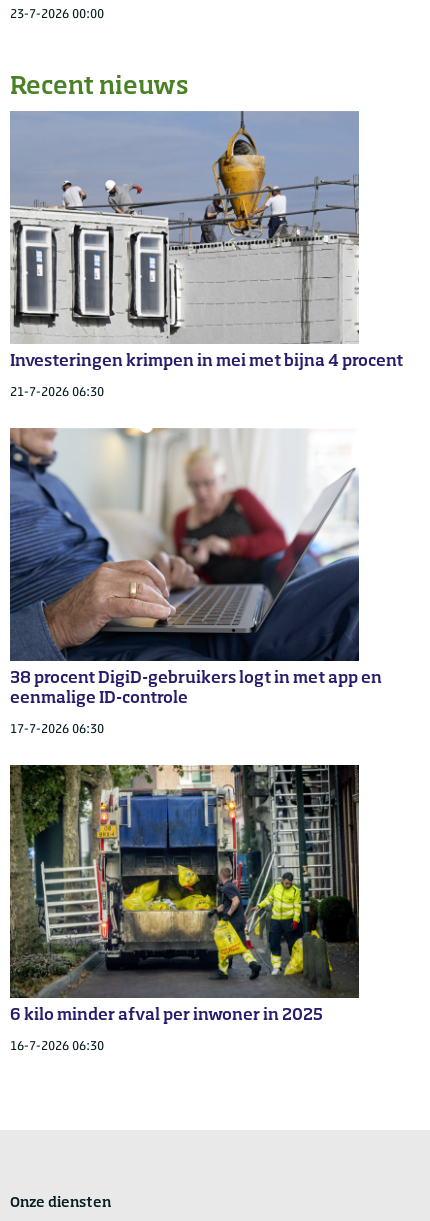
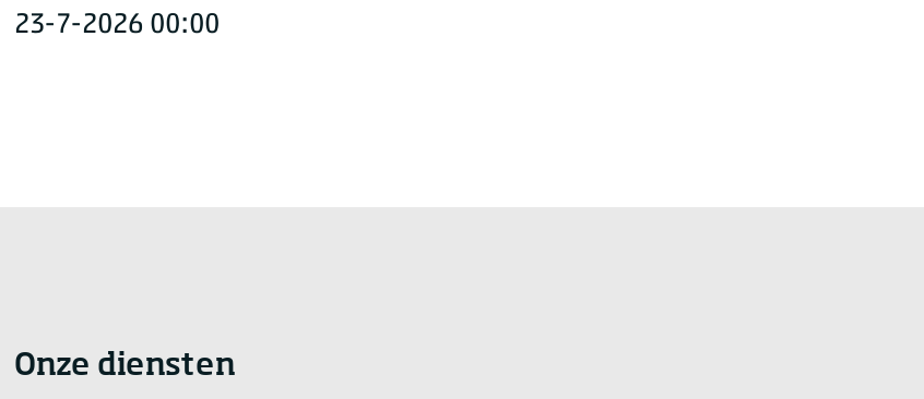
- Recent nieuws

- [image]
- Investeringen krimpen in mei met bijna 4 procent
- 21-7-2026 06:30

- [image]
- 38 procent DigiD-gebruikers logt in met app en
- eenmalige ID-controle
- 17-7-2026 06:30

- [image]
- 6 kilo minder afval per inwoner in 2025
- 16-7-2026 06:30
